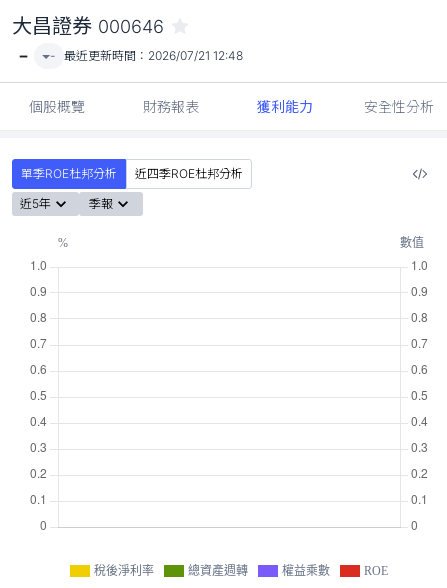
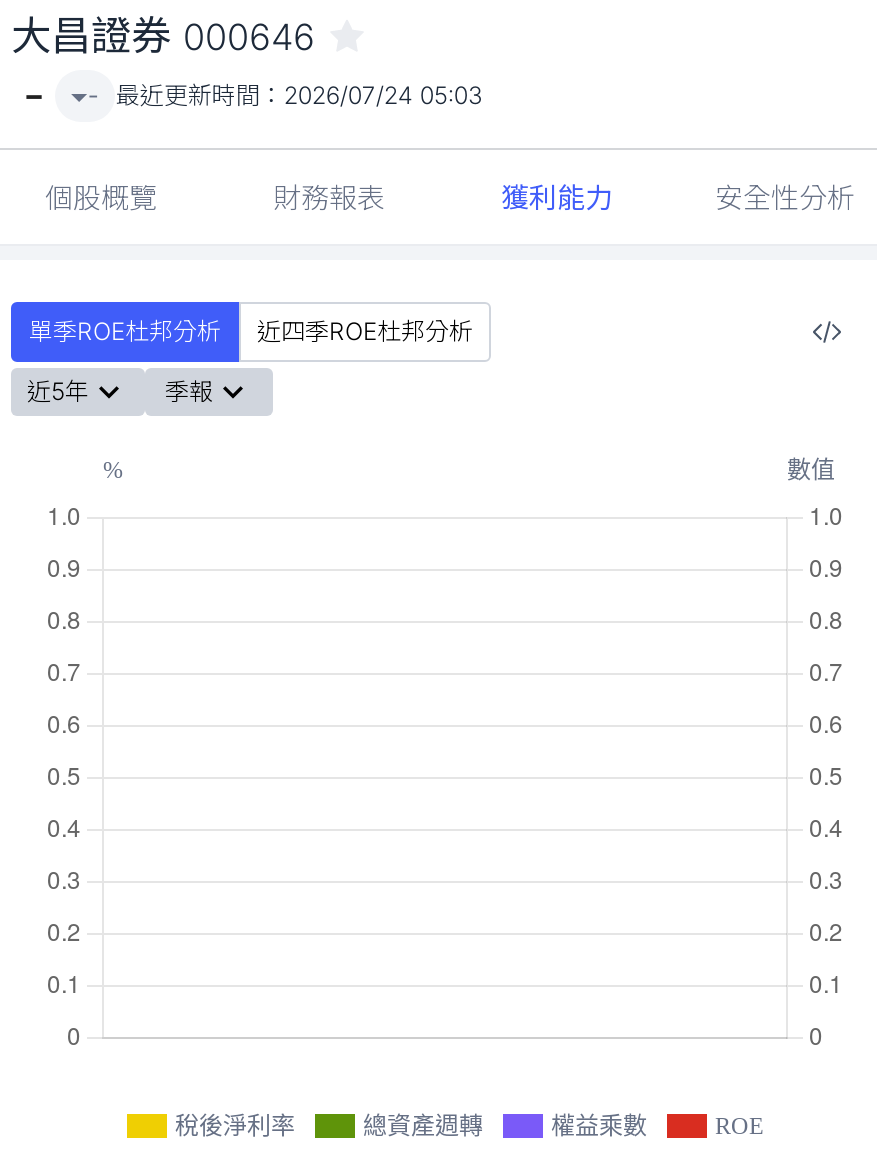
- - 最近更新時間：2026/07/21 12:48
+ - 最近更新時間：2026/07/24 05:03
